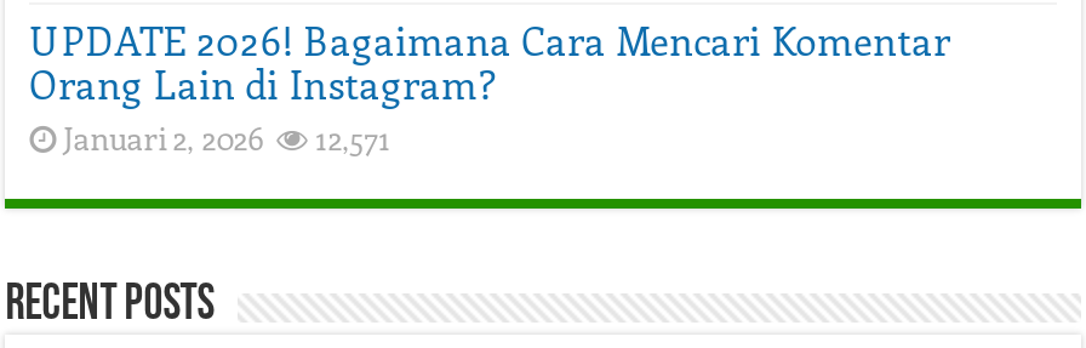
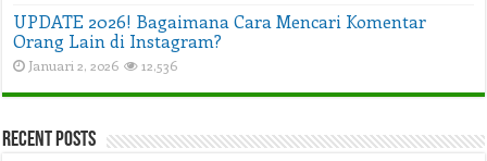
- Januari 2, 2026 12,571
+ Januari 2, 2026 12,536
